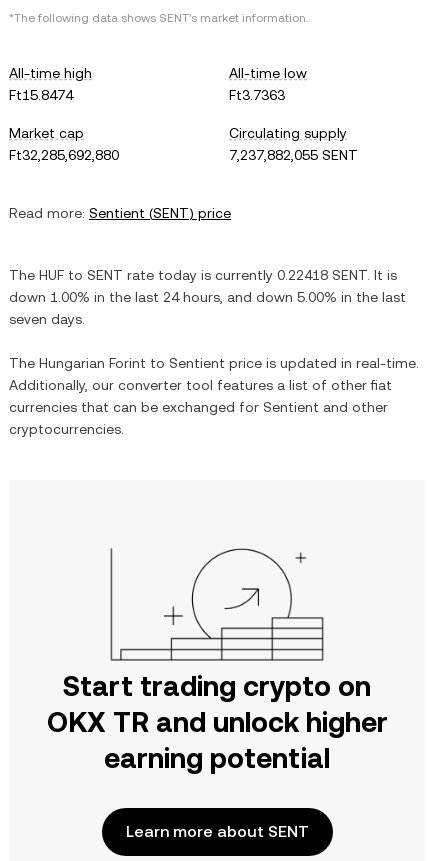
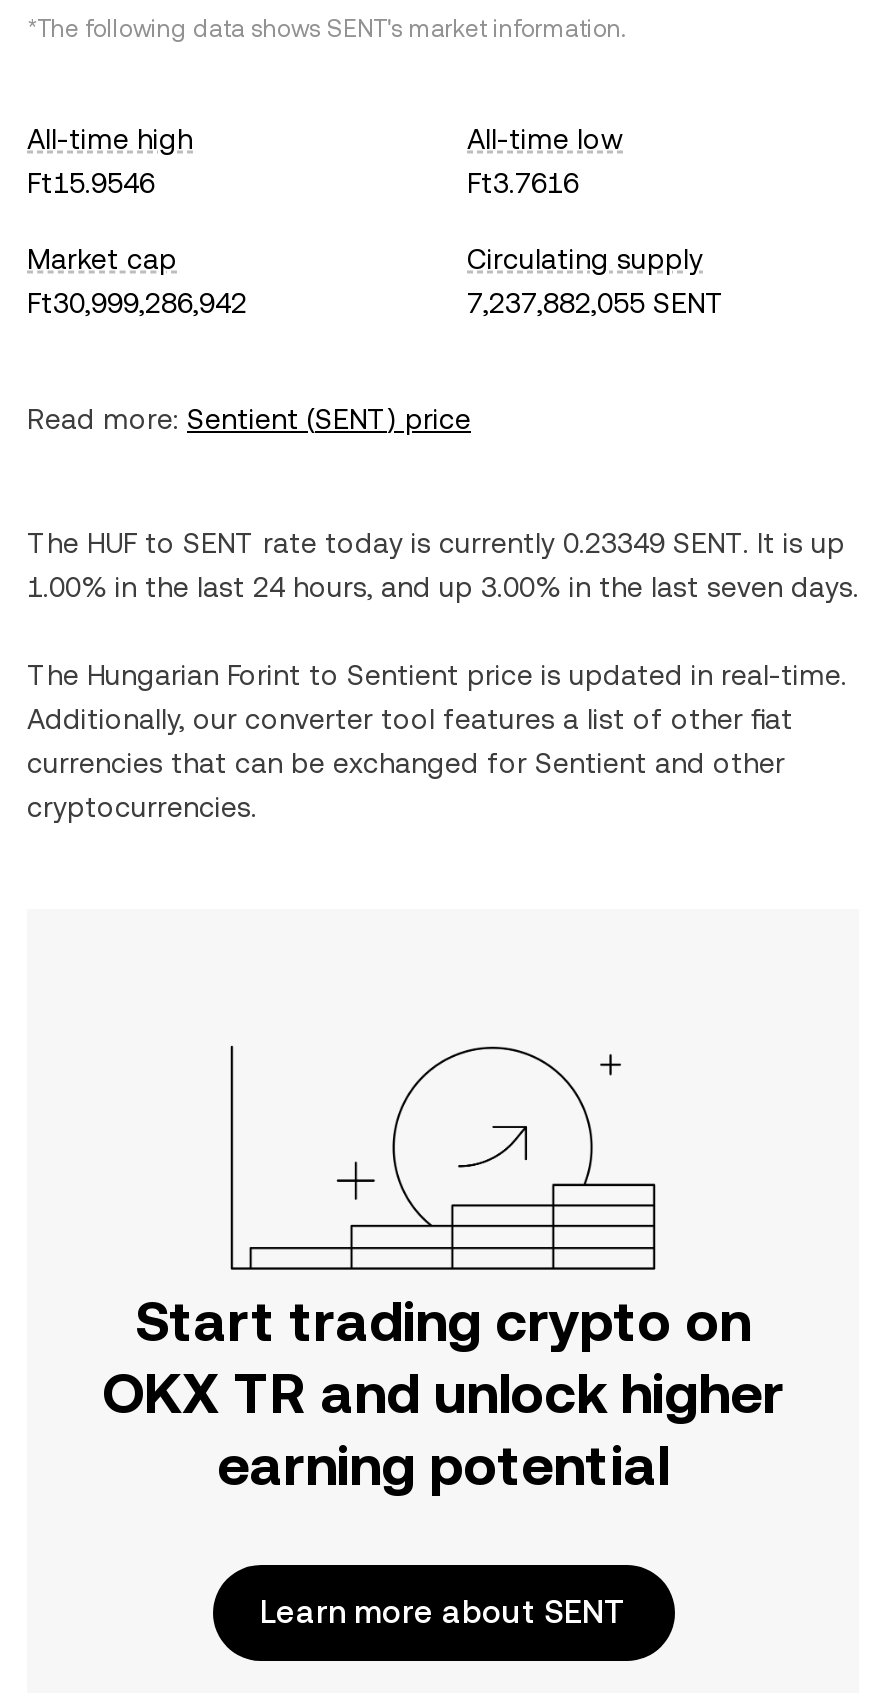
- Ft15.8474
+ Ft15.9546

- Ft3.7363
+ Ft3.7616

- Ft32,285,692,880
+ Ft30,999,286,942

- The HUF to SENT rate today is currently 0.22418 SENT. It is
- down 1.00% in the last 24 hours, and down 5.00% in the last
- seven days.
+ The HUF to SENT rate today is currently 0.23349 SENT. It is up
+ 1.00% in the last 24 hours, and up 3.00% in the last seven days.
